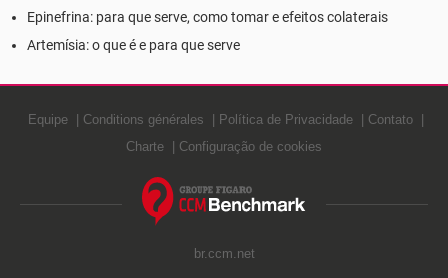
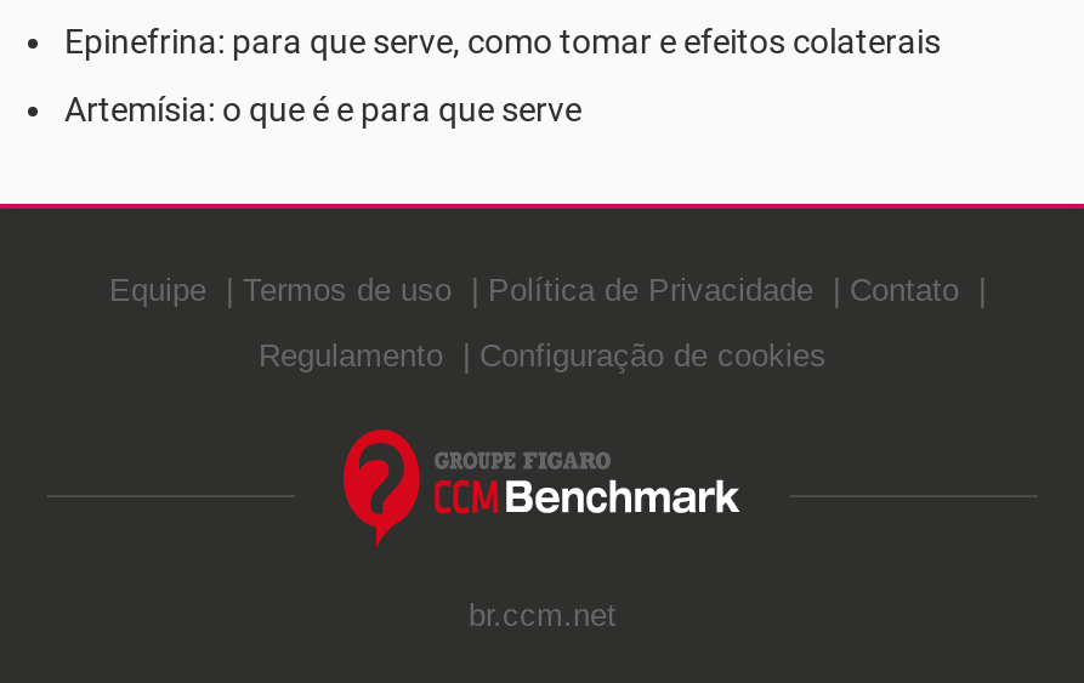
- Conditions générales
+ Termos de uso

- Charte
+ Regulamento
